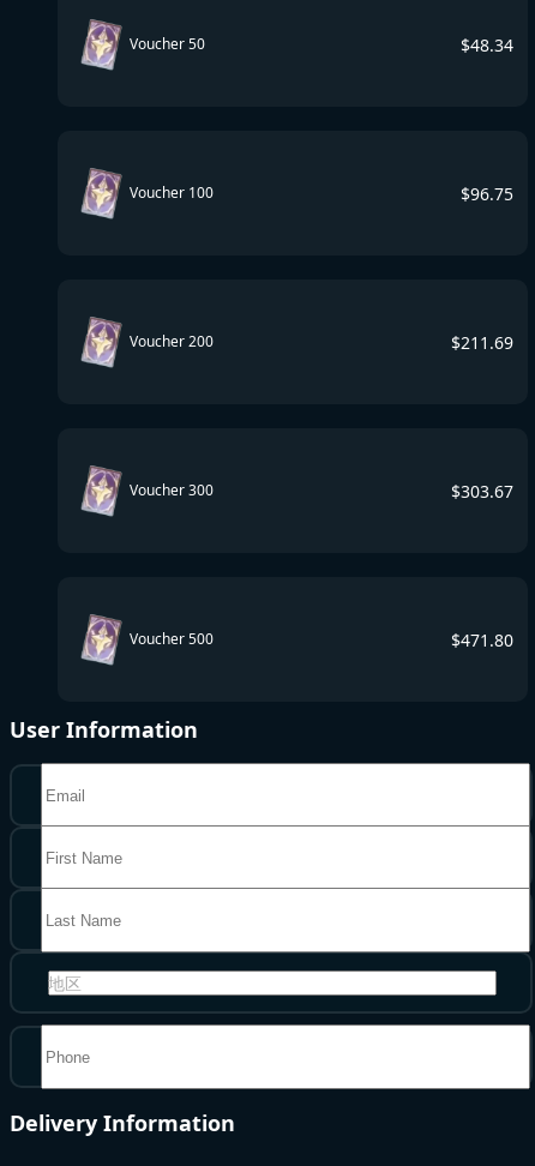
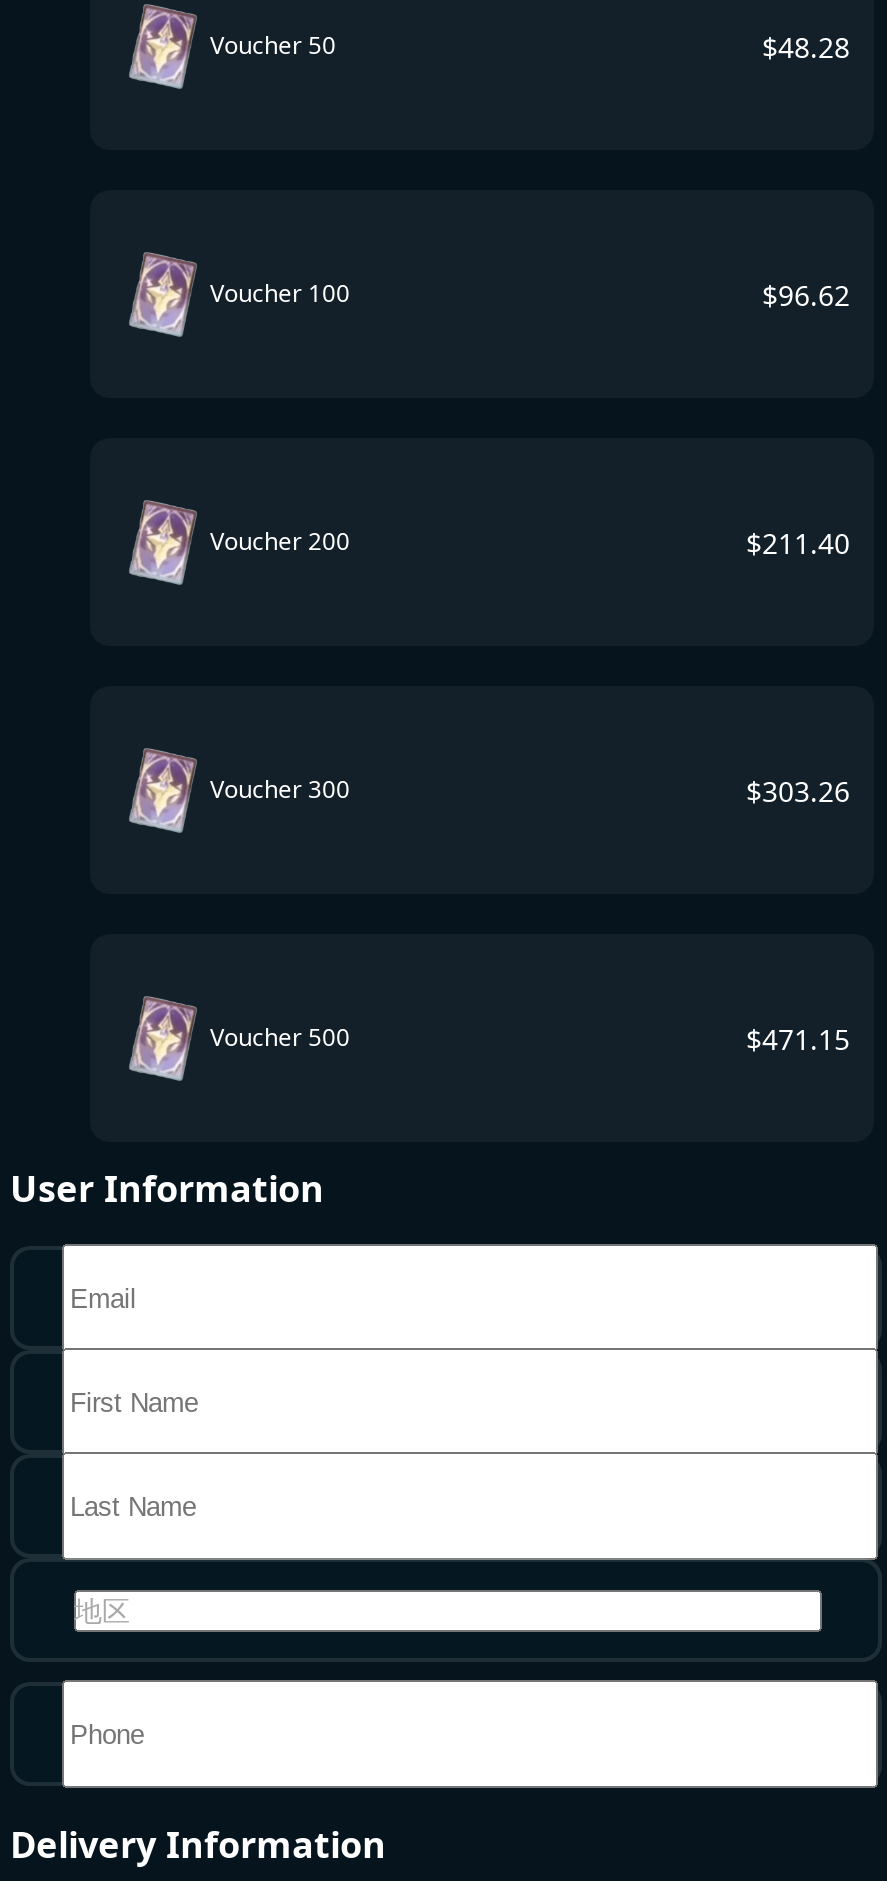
- $48.34
+ $48.28

- $96.75
+ $96.62

- $211.69
+ $211.40

- $303.67
+ $303.26

- $471.80
+ $471.15
